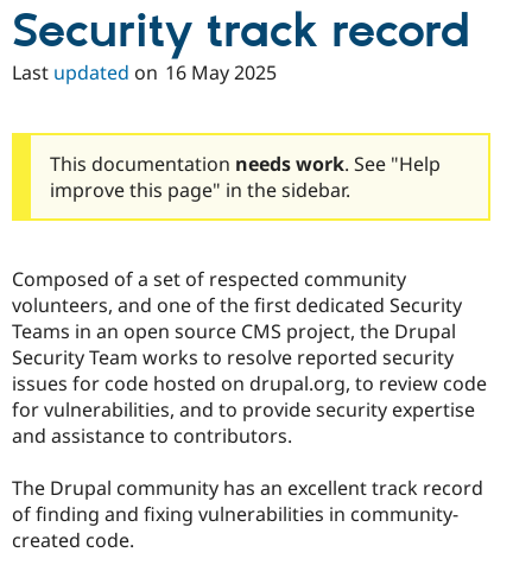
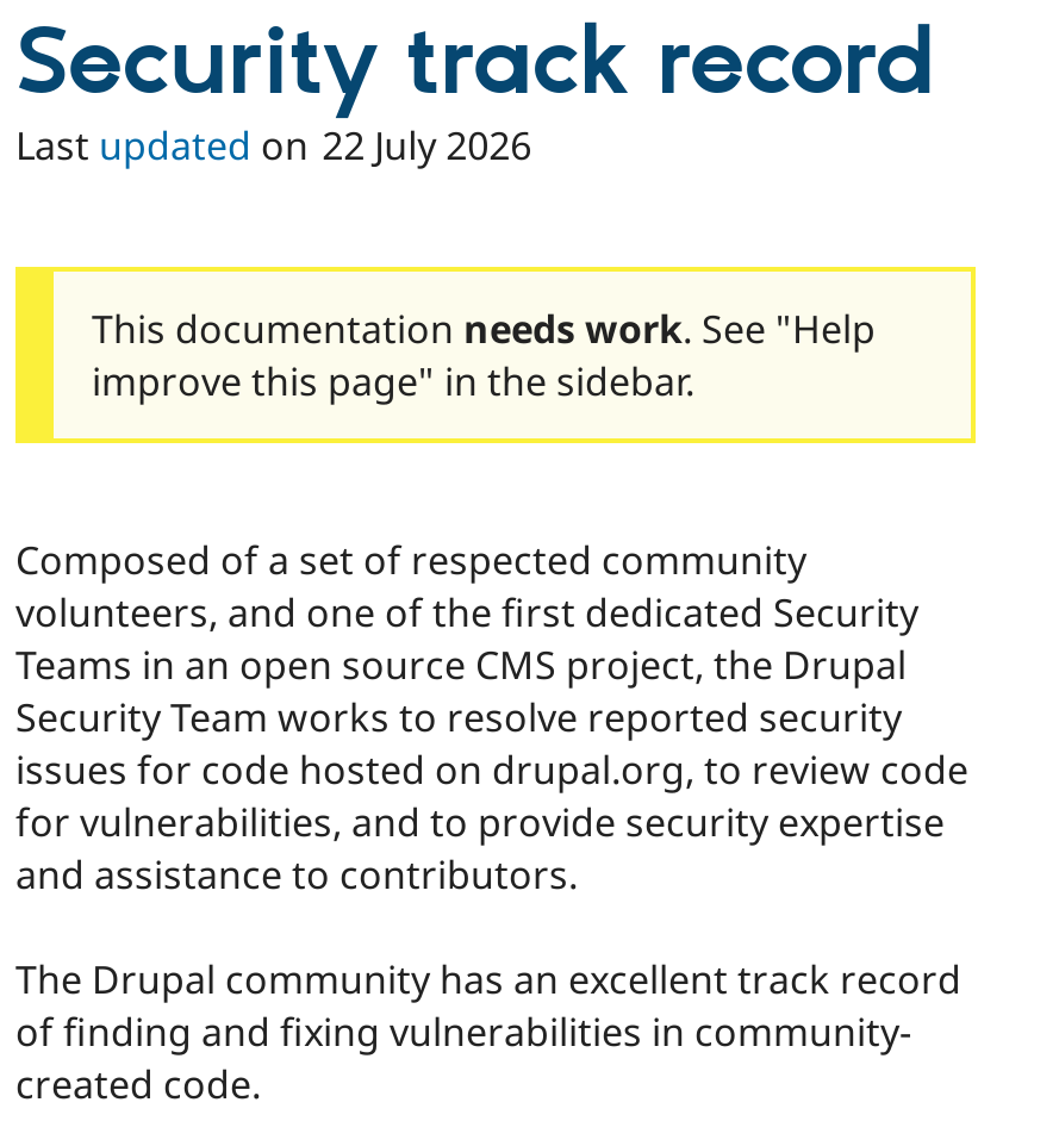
- Last updated on 16 May 2025
+ Last updated on 22 July 2026
